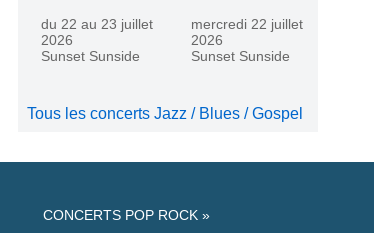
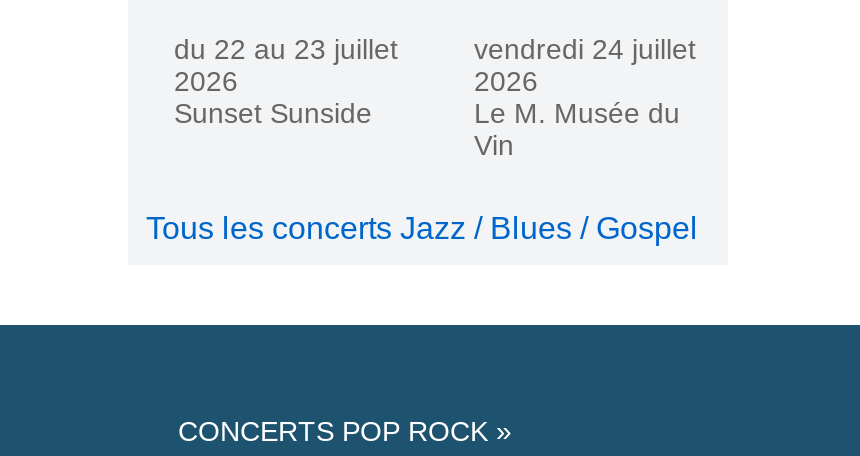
- mercredi 22 juillet
+ vendredi 24 juillet

- Sunset Sunside
+ Le M. Musée du
+ Vin
